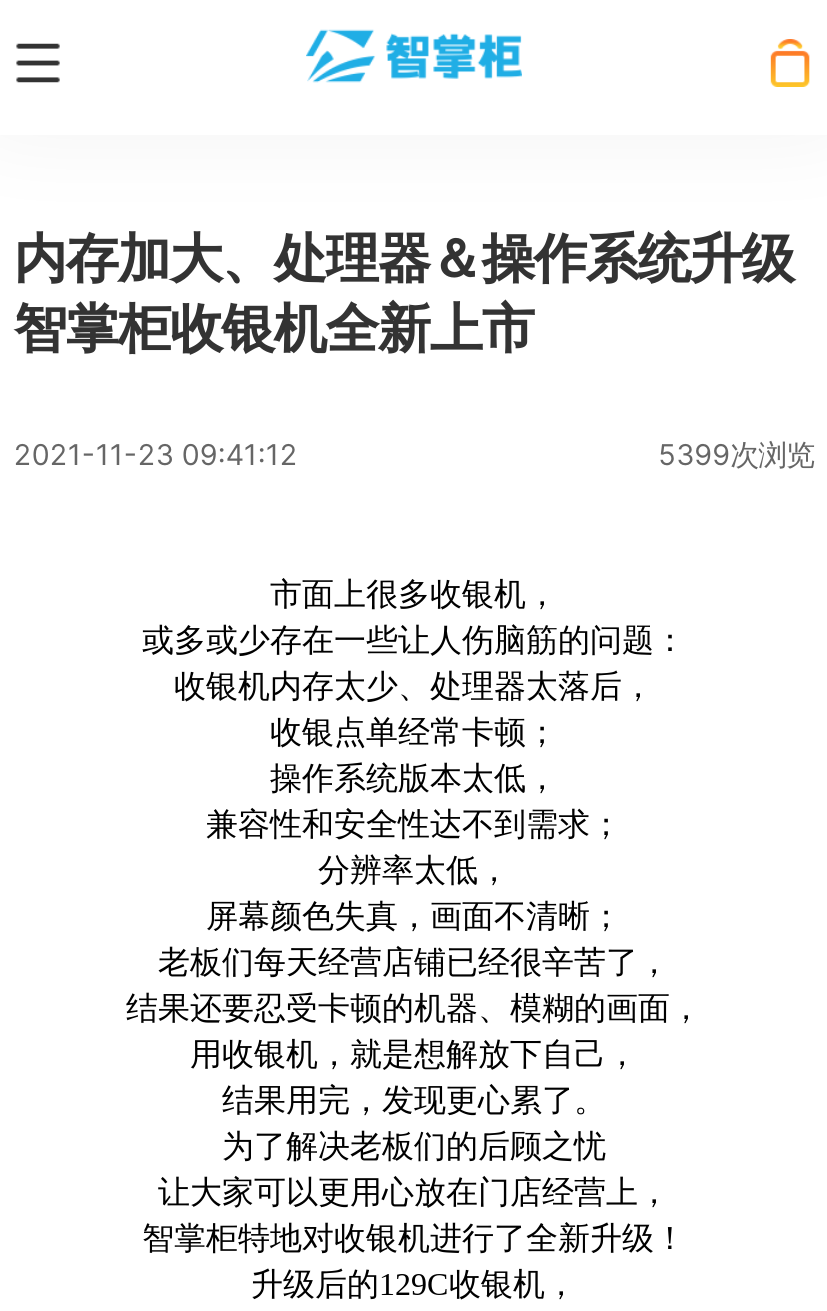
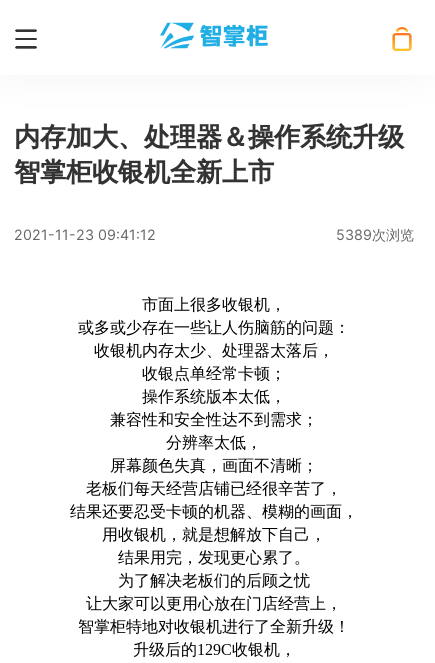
- 5399次浏览
+ 5389次浏览
